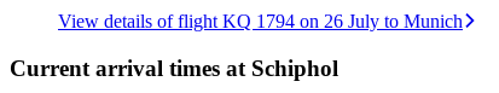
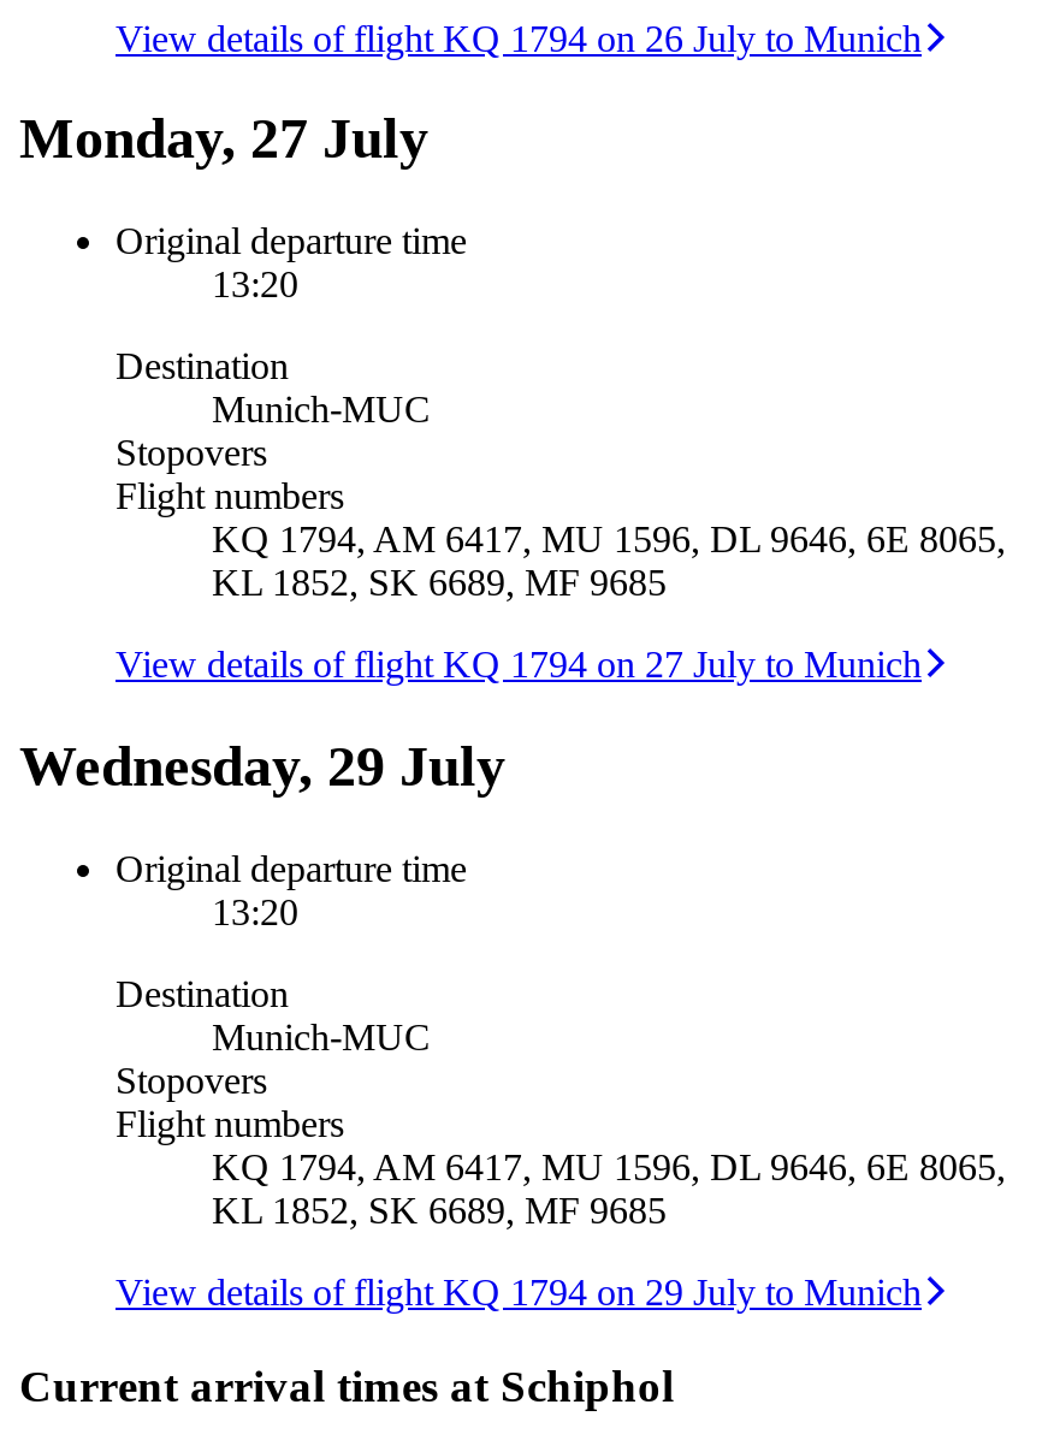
+ Monday, 27 July
+ Original departure time
+ 13:20
+ Destination
+ Munich-MUC
+ Stopovers
+ Flight numbers
+ KQ 1794, AM 6417, MU 1596, DL 9646, 6E 8065,
+ KL 1852, SK 6689, MF 9685
+ View details of flight KQ 1794 on 27 July to Munich
+ Wednesday, 29 July
+ Original departure time
+ 13:20
+ Destination
+ Munich-MUC
+ Stopovers
+ Flight numbers
+ KQ 1794, AM 6417, MU 1596, DL 9646, 6E 8065,
+ KL 1852, SK 6689, MF 9685
+ View details of flight KQ 1794 on 29 July to Munich
